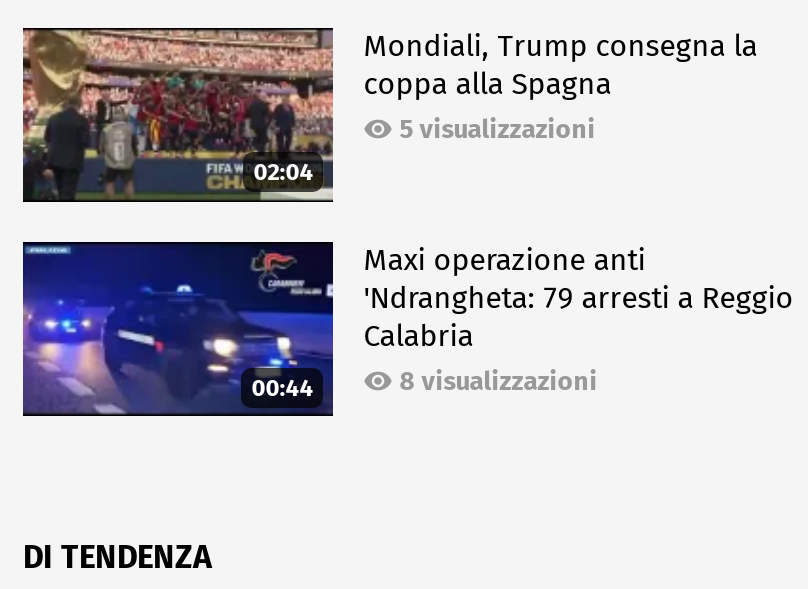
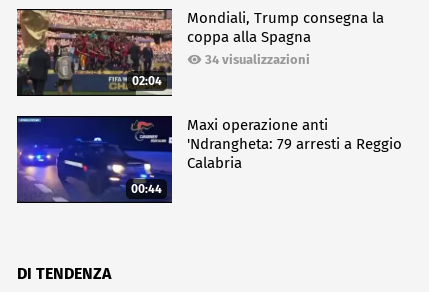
- 5 visualizzazioni
+ 34 visualizzazioni

- 8 visualizzazioni
